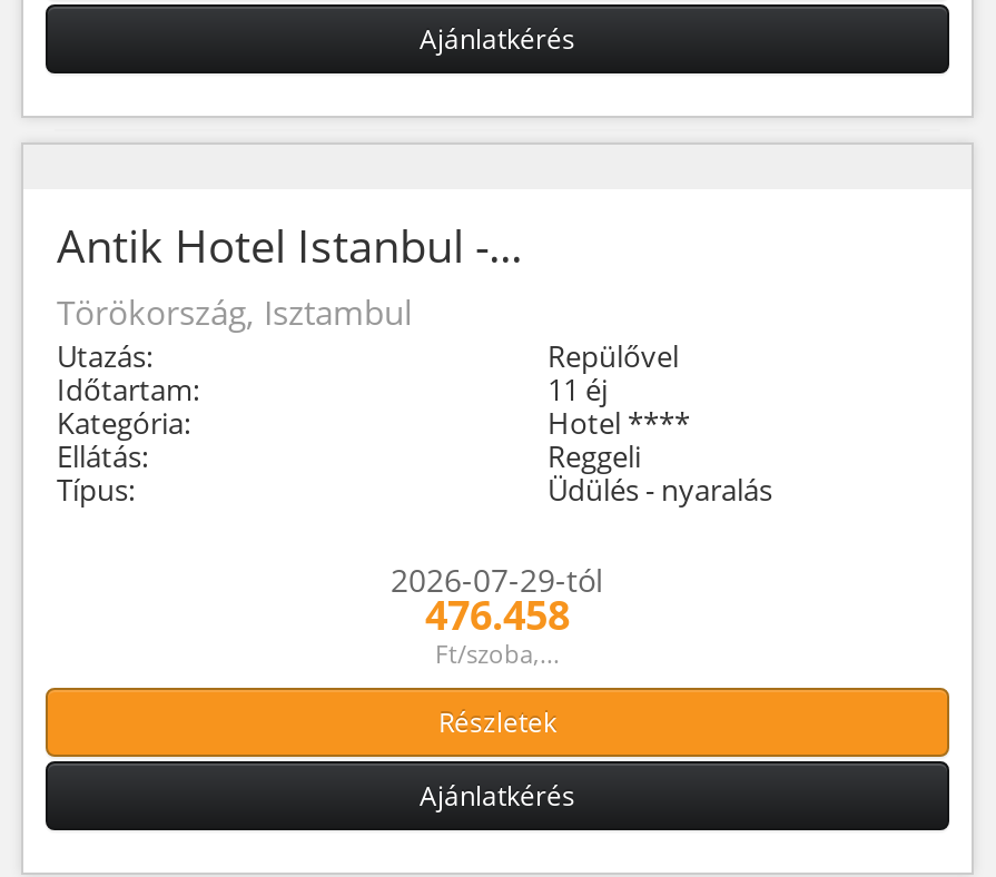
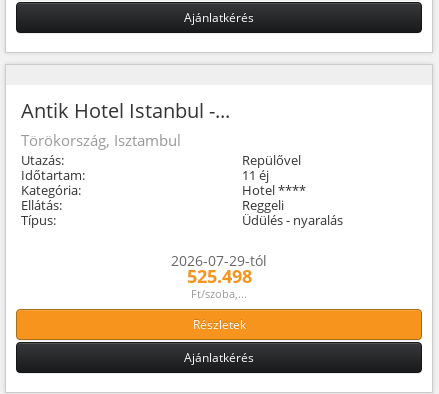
- 476.458
+ 525.498
